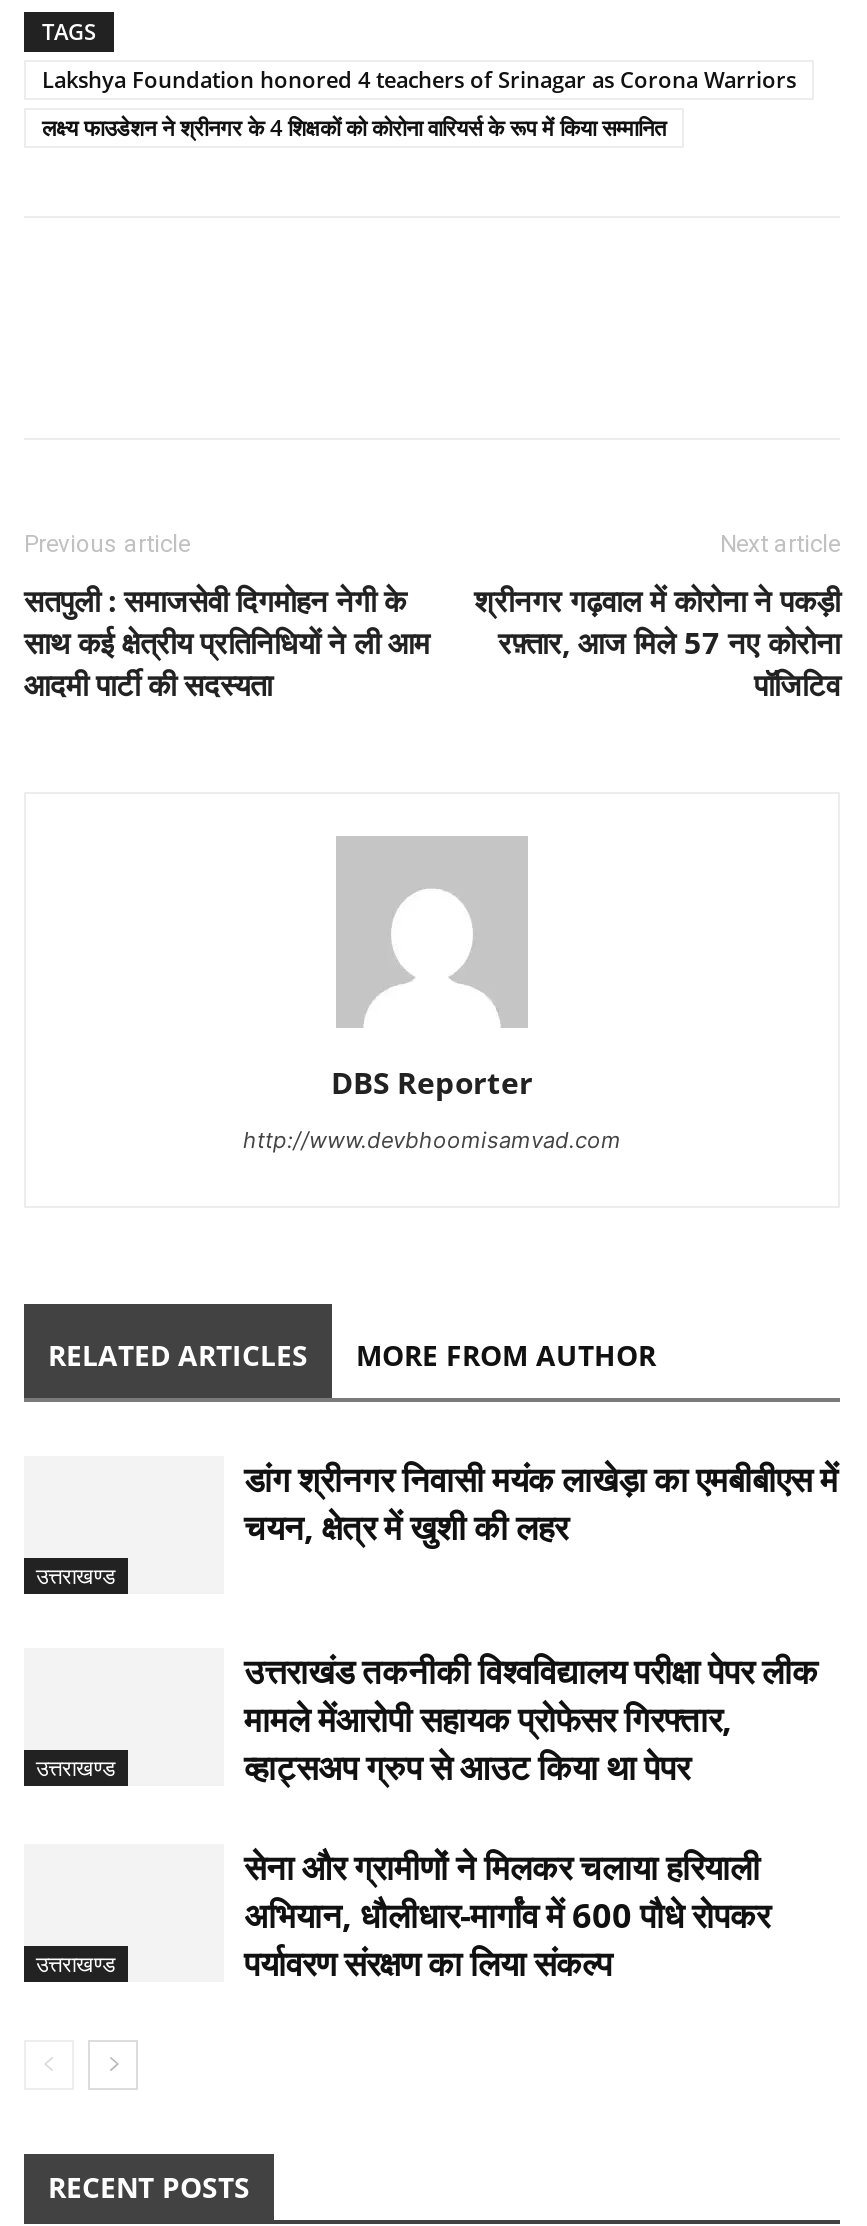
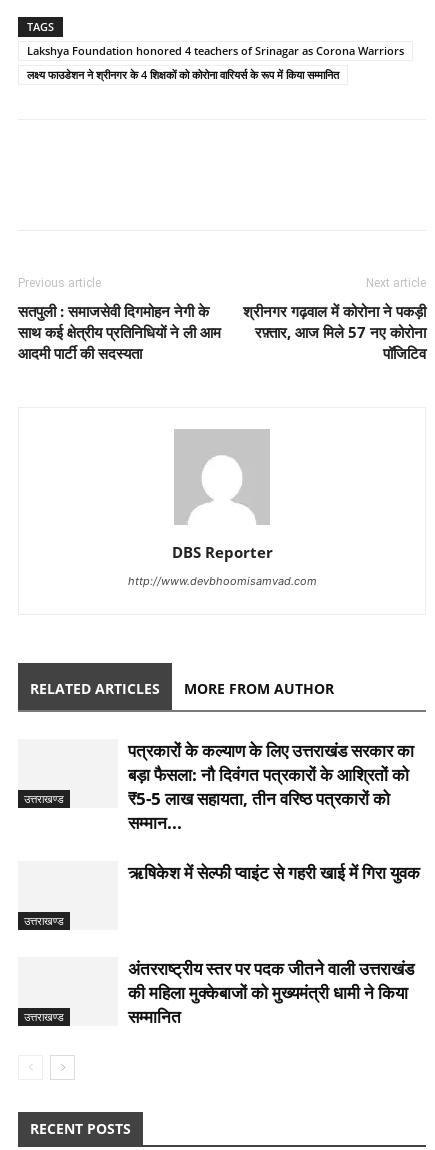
- डांग श्रीनगर निवासी मयंक लाखेड़ा का एमबीबीएस में
- चयन, क्षेत्र में खुशी की लहर
+ पत्रकारों के कल्याण के लिए उत्तराखंड सरकार का
+ बड़ा फैसला: नौ दिवंगत पत्रकारों के आश्रितों को
+ ₹5-5 लाख सहायता, तीन वरिष्ठ पत्रकारों को
+ सम्मान...

- उत्तराखंड तकनीकी विश्वविद्यालय परीक्षा पेपर लीक
- मामले मेंआरोपी सहायक प्रोफेसर गिरफ्तार,
- व्हाट्सअप ग्रुप से आउट किया था पेपर
+ ऋषिकेश में सेल्फी प्वाइंट से गहरी खाई में गिरा युवक

- सेना और ग्रामीणों ने मिलकर चलाया हरियाली
- अभियान, धौलीधार-मार्गांव में 600 पौधे रोपकर
- पर्यावरण संरक्षण का लिया संकल्प
+ अंतरराष्ट्रीय स्तर पर पदक जीतने वाली उत्तराखंड
+ की महिला मुक्केबाजों को मुख्यमंत्री धामी ने किया
+ सम्मानित
